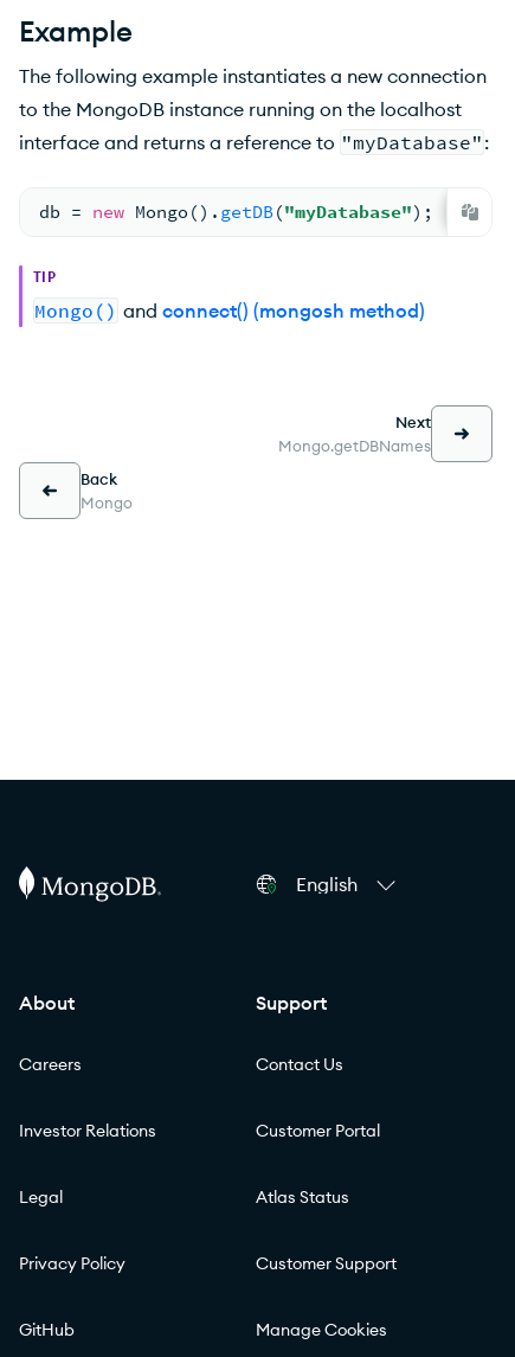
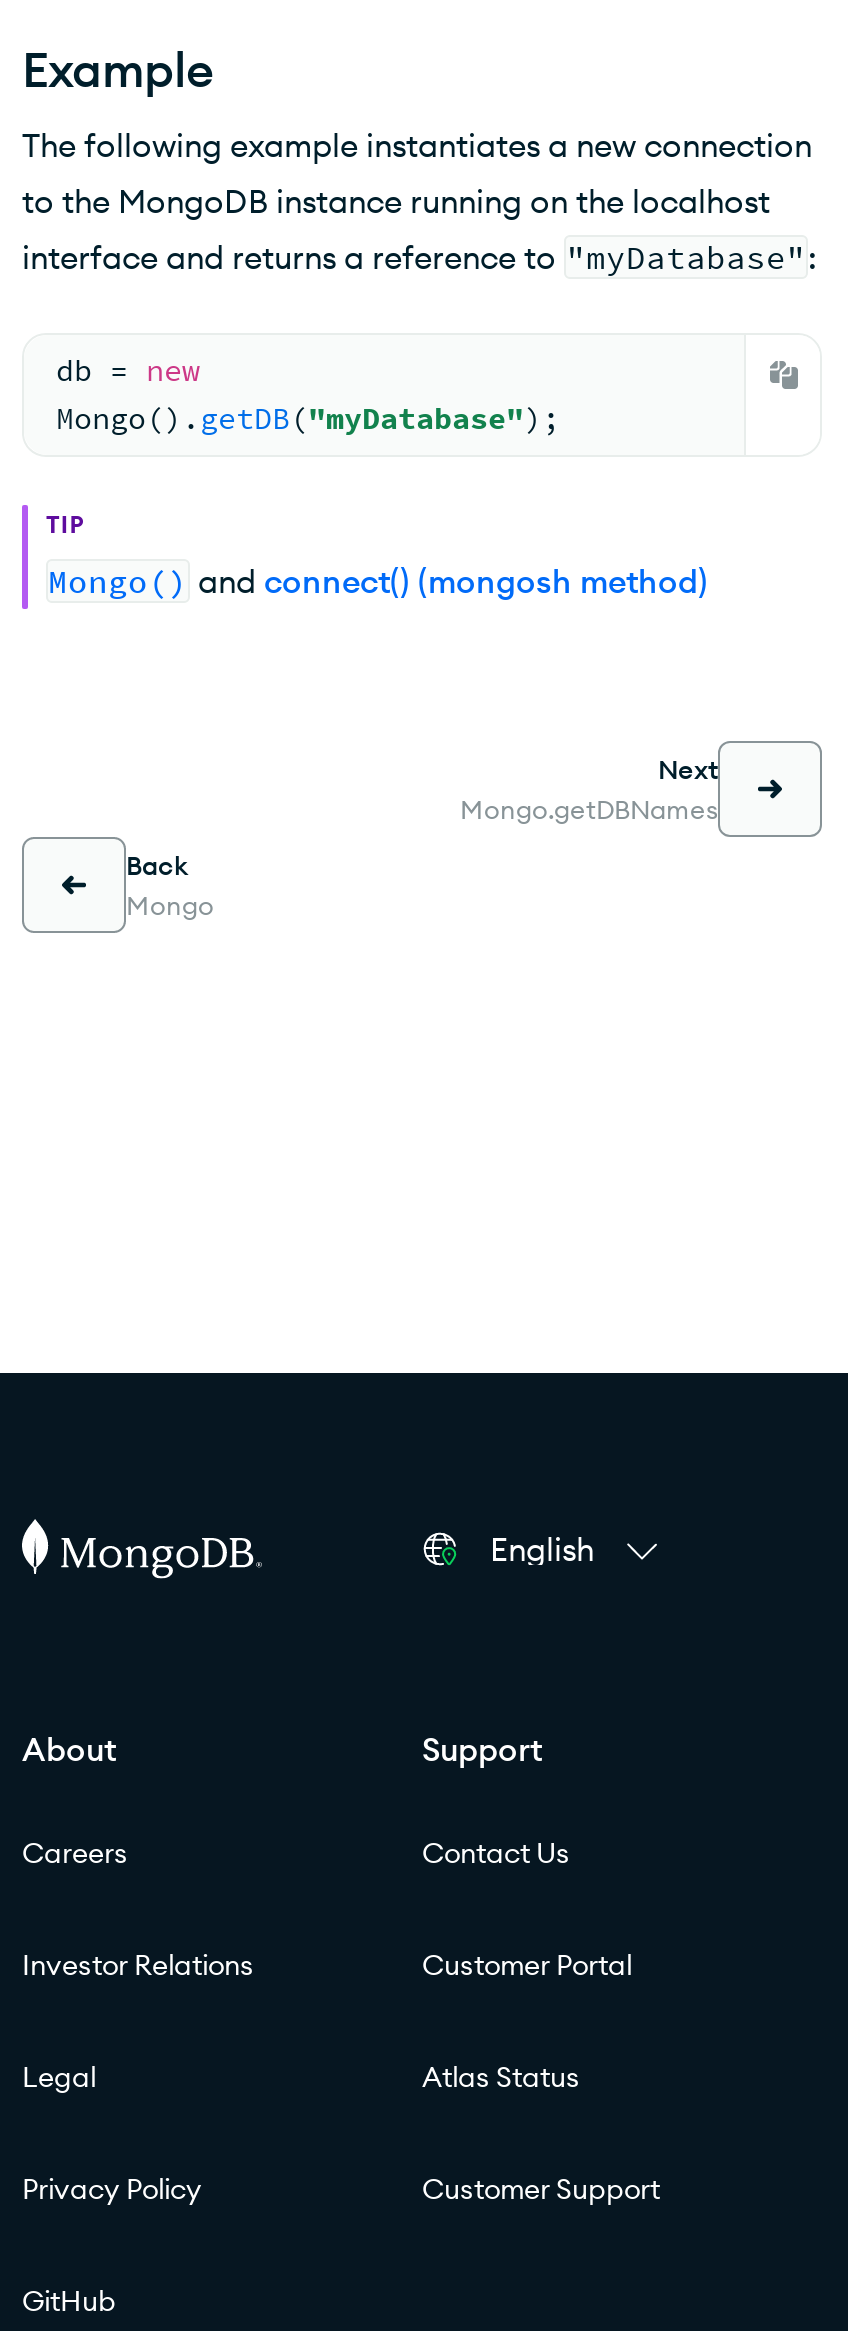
- Manage Cookies
